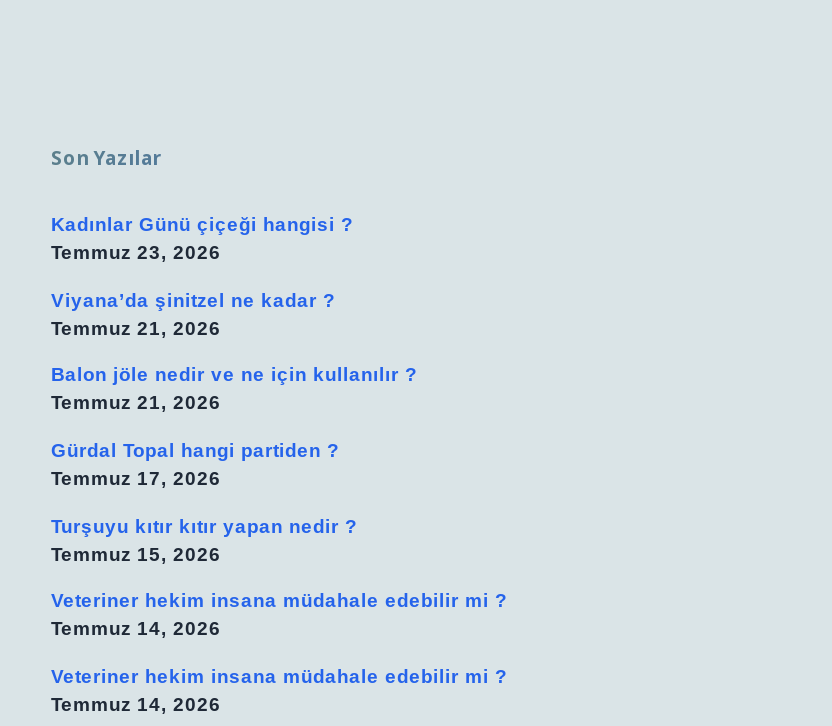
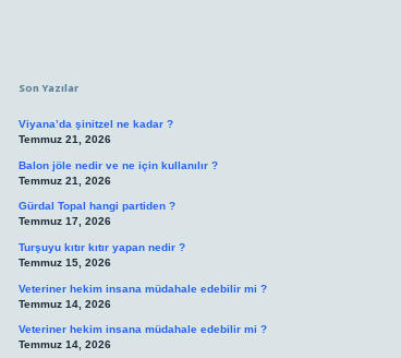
- Kadınlar Günü çiçeği hangisi ?
- Temmuz 23, 2026
